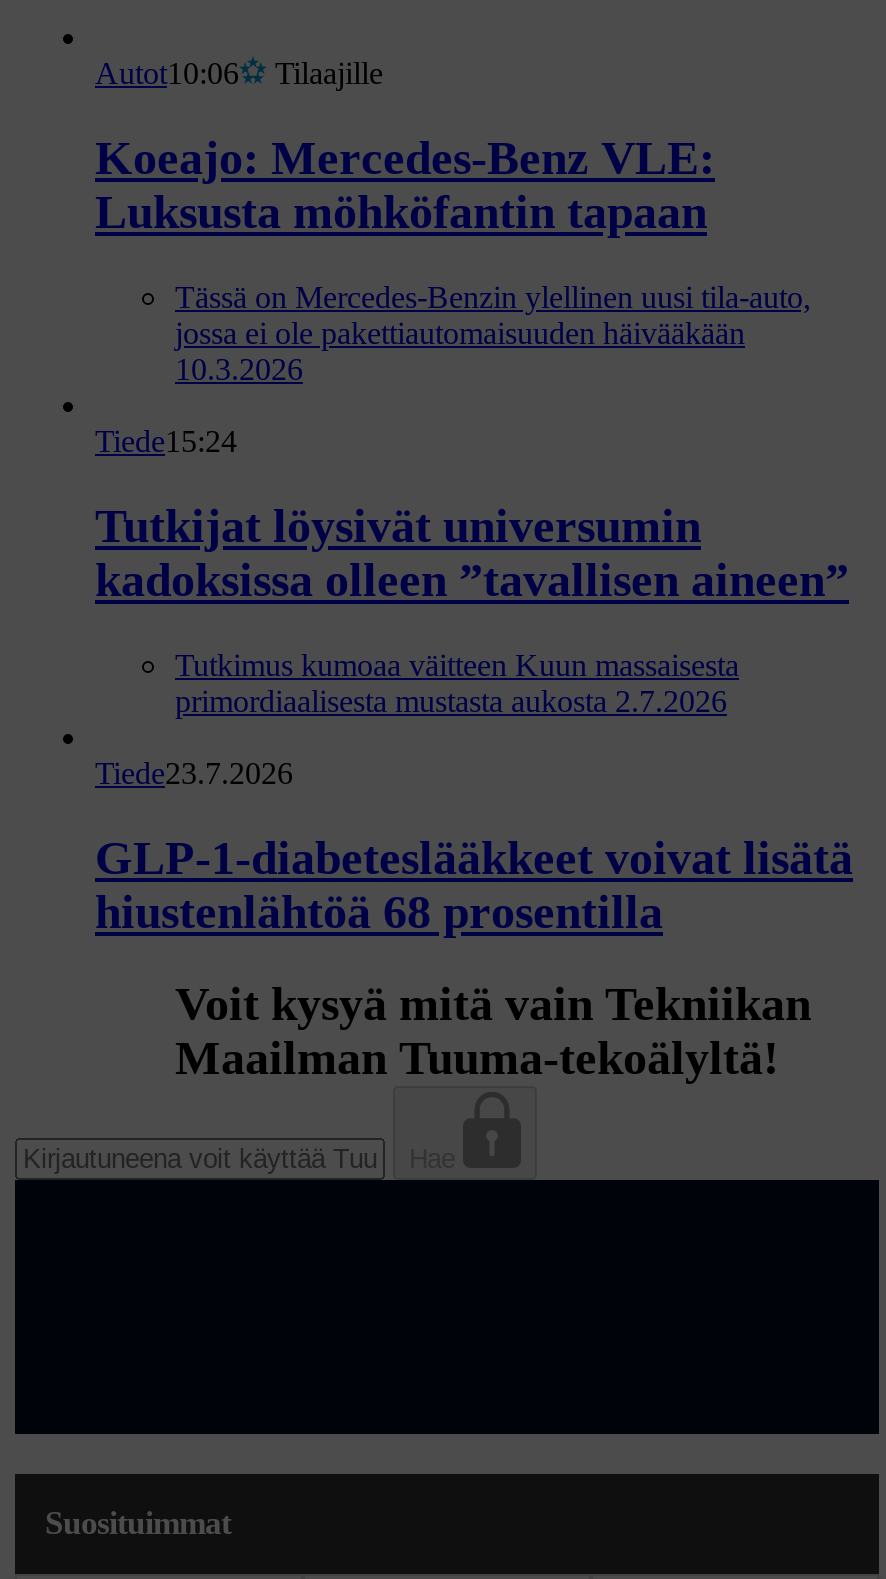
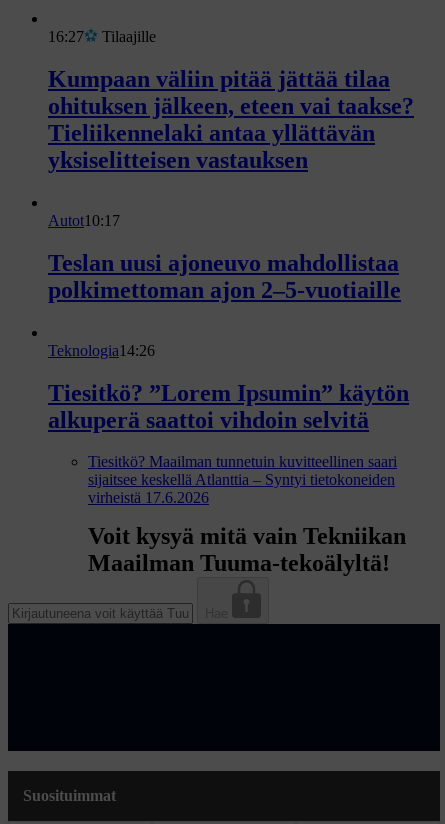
- Autot10:06
+ 16:27

- Koeajo: Mercedes-Benz VLE:
- Luksusta möhköfantin tapaan
- Tässä on Mercedes-Benzin ylellinen uusi tila-auto,
- jossa ei ole pakettiautomaisuuden häivääkään
- 10.3.2026
- Tiede15:24
- Tutkijat löysivät universumin
- kadoksissa olleen ”tavallisen aineen”
- Tutkimus kumoaa väitteen Kuun massaisesta
- primordiaalisesta mustasta aukosta 2.7.2026
- Tiede23.7.2026
- GLP-1-diabeteslääkkeet voivat lisätä
- hiustenlähtöä 68 prosentilla
+ Kumpaan väliin pitää jättää tilaa
+ ohituksen jälkeen, eteen vai taakse?
+ Tieliikennelaki antaa yllättävän
+ yksiselitteisen vastauksen
+ Autot10:17
+ Teslan uusi ajoneuvo mahdollistaa
+ polkimettoman ajon 2–5-vuotiaille
+ Teknologia 14:26
+ Tiesitkö? ”Lorem Ipsumin” käytön
+ alkuperä saattoi vihdoin selvitä
+ Tiesitkö? Maailman tunnetuin kuvitteellinen saari
+ sijaitsee keskellä Atlanttia – Syntyi tietokoneiden
+ virheistä 17.6.2026
